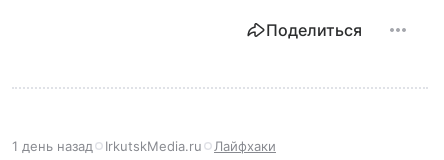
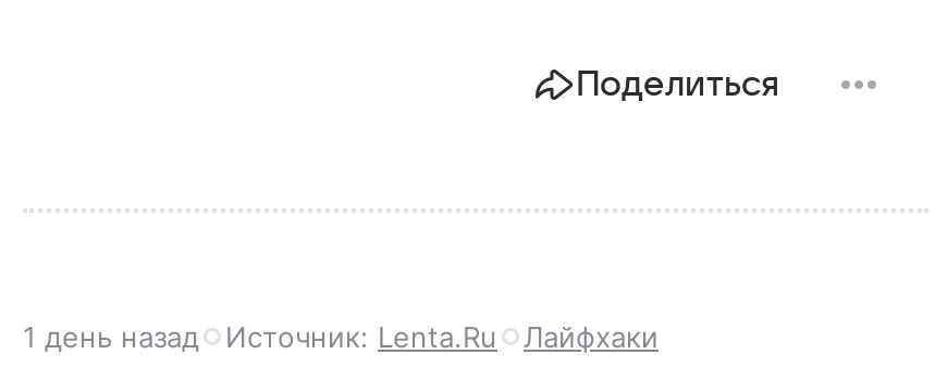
- IrkutskMedia.ru
+ Источник: Lenta.Ru
